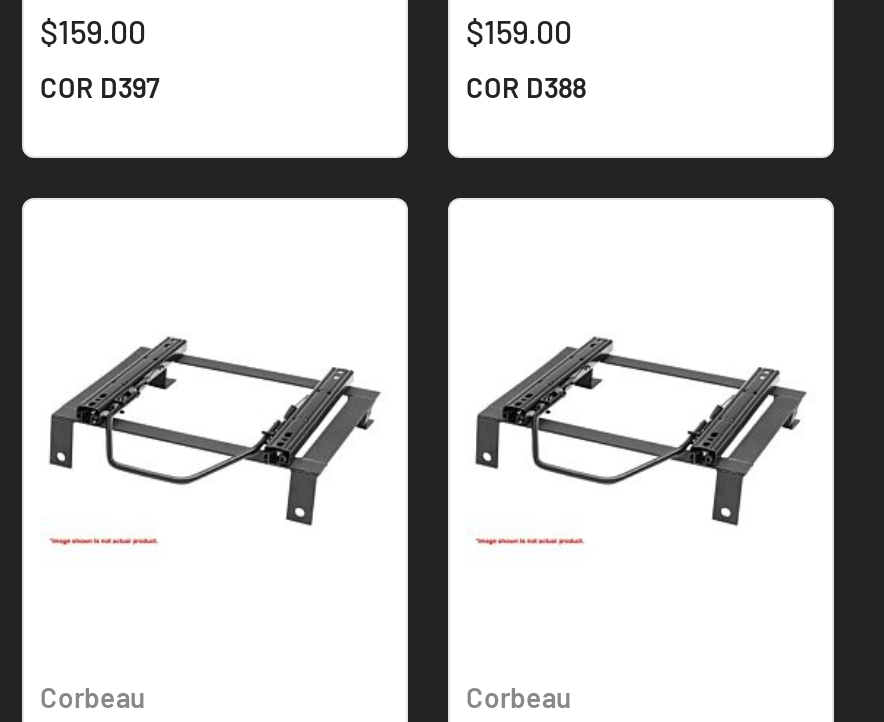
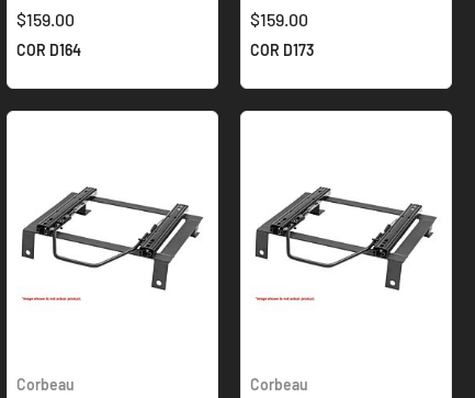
- COR D397
+ COR D164

- COR D388
+ COR D173
